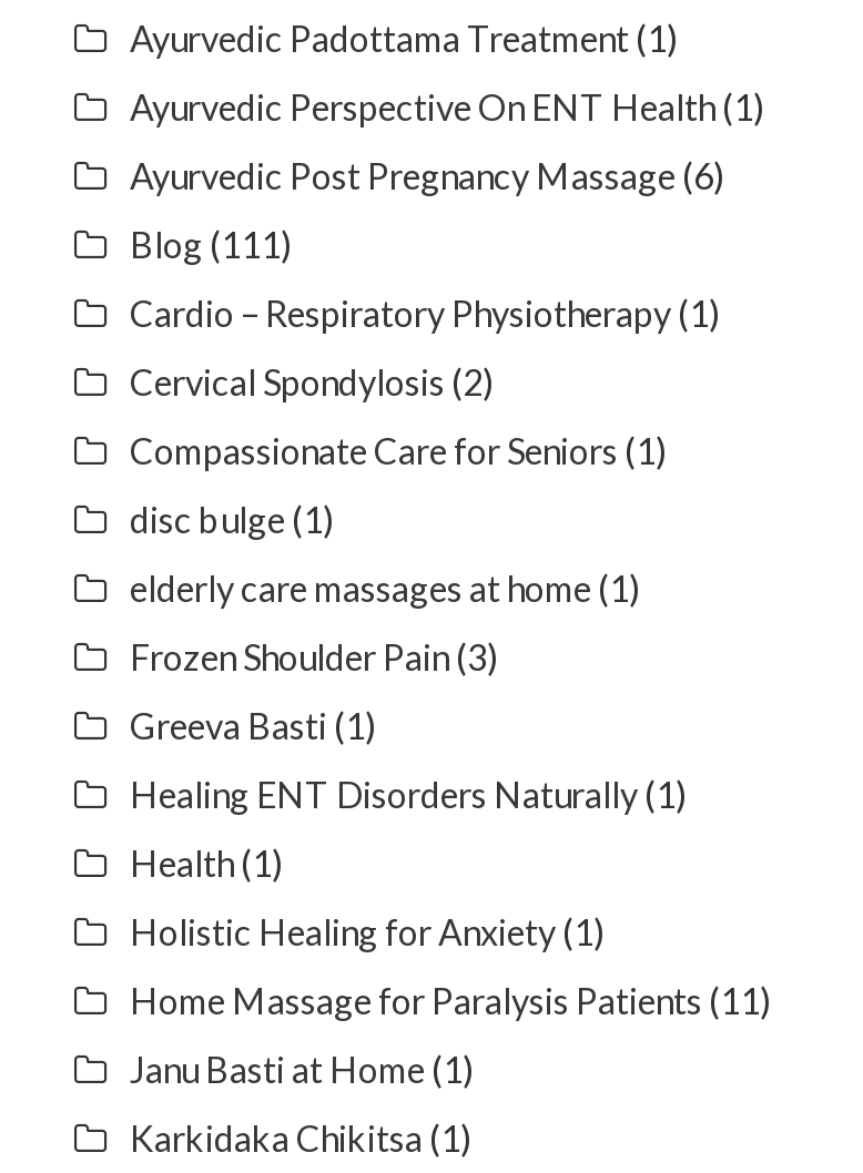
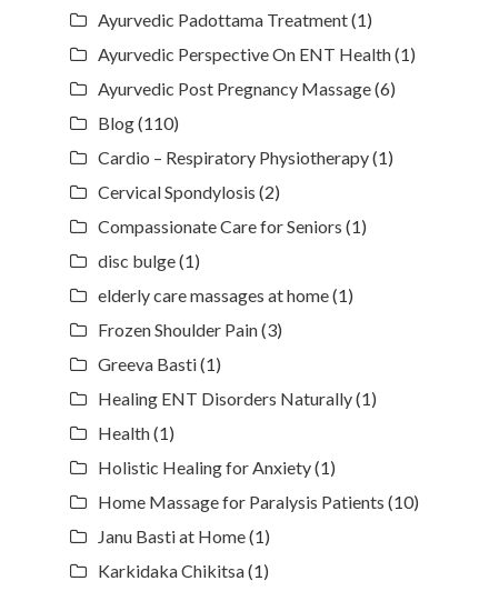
- Blog (111)
+ Blog (110)

- Home Massage for Paralysis Patients (11)
+ Home Massage for Paralysis Patients (10)
